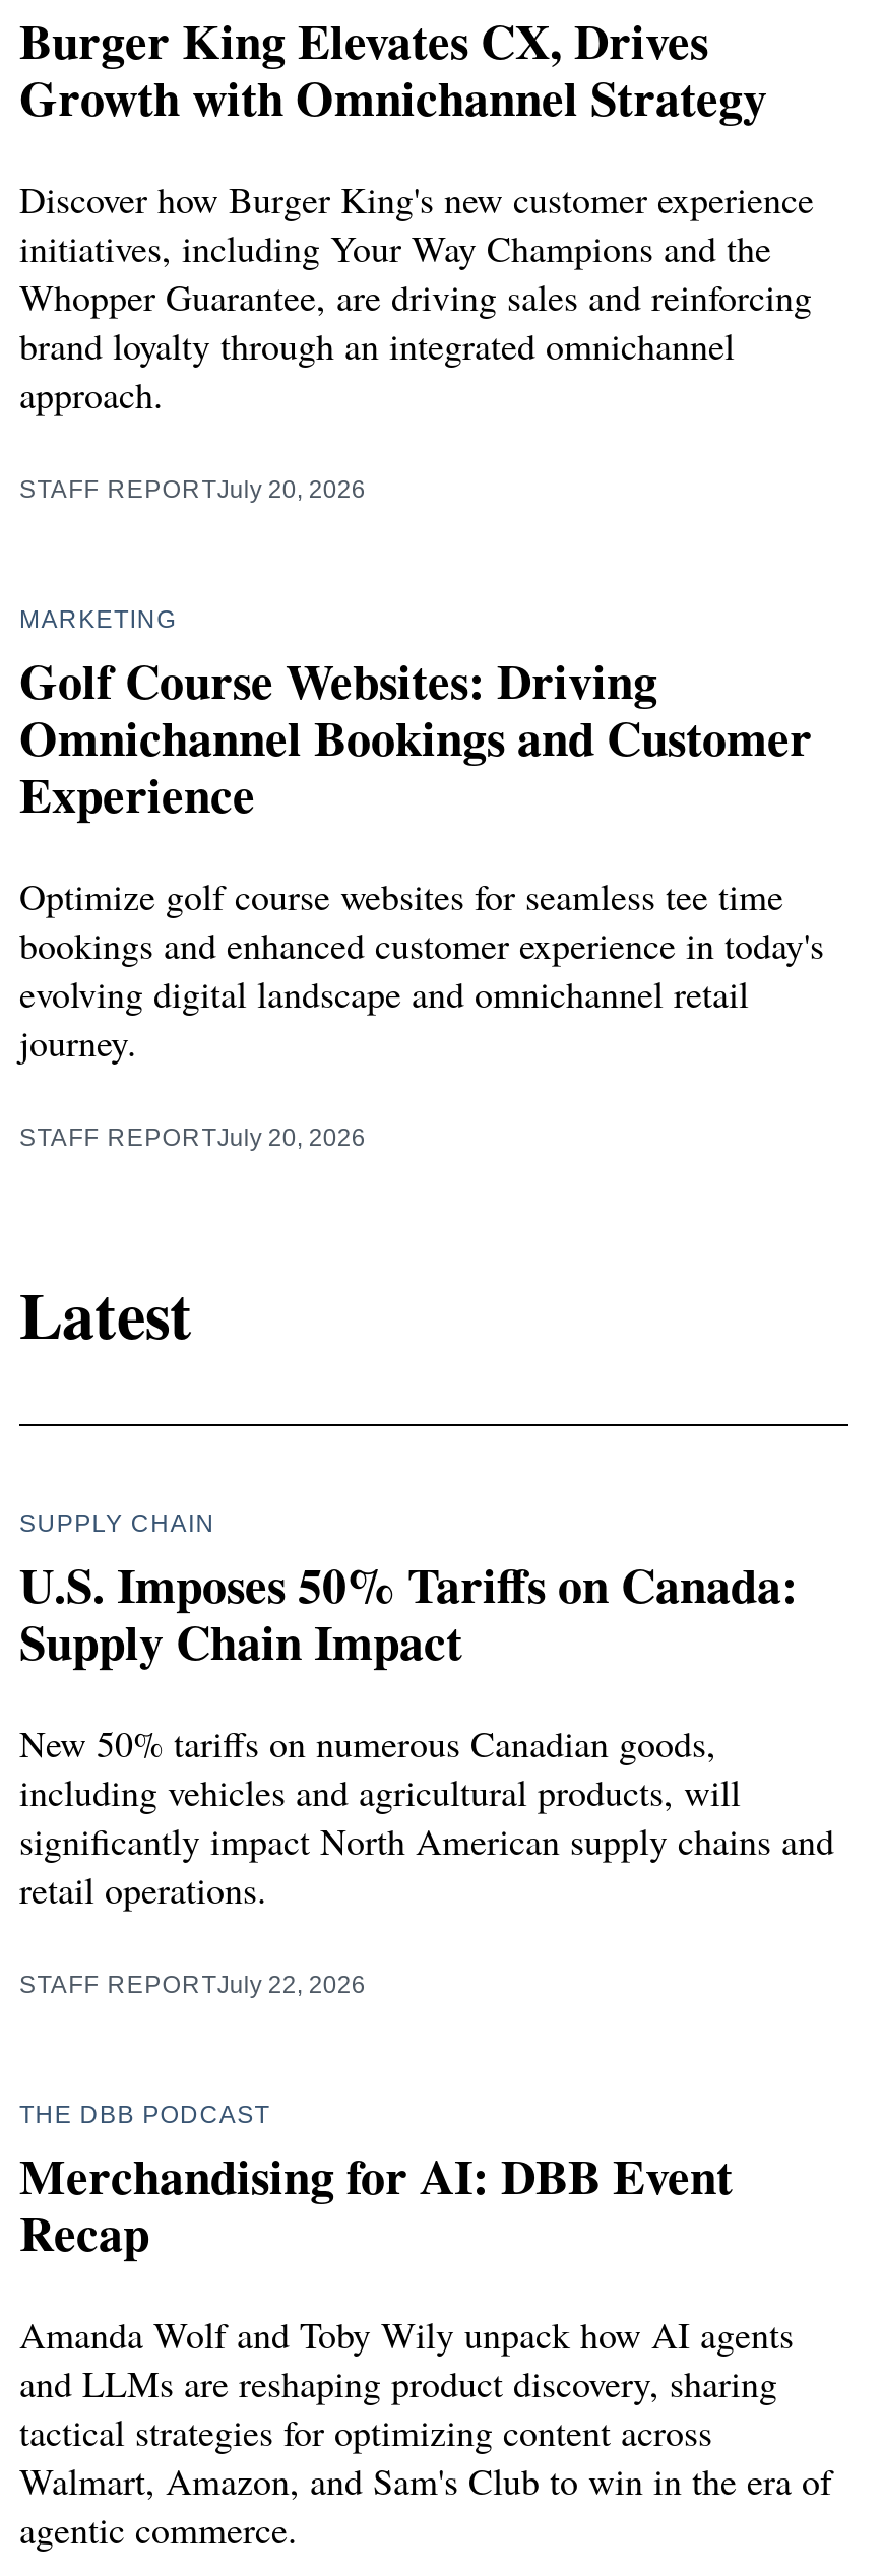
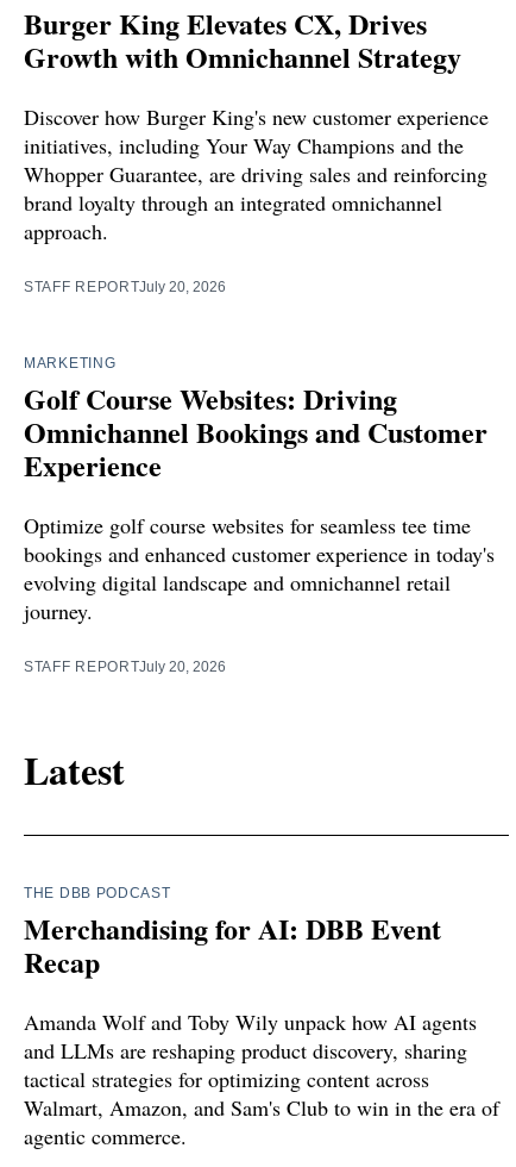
- SUPPLY CHAIN
- U.S. Imposes 50% Tariffs on Canada:
- Supply Chain Impact
- New 50% tariffs on numerous Canadian goods,
- including vehicles and agricultural products, will
- significantly impact North American supply chains and
- retail operations.
- STAFF REPORTJuly 22, 2026
